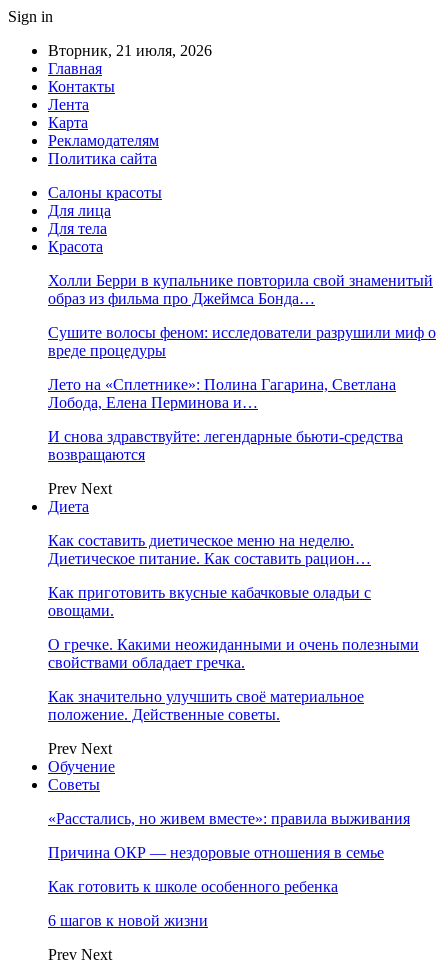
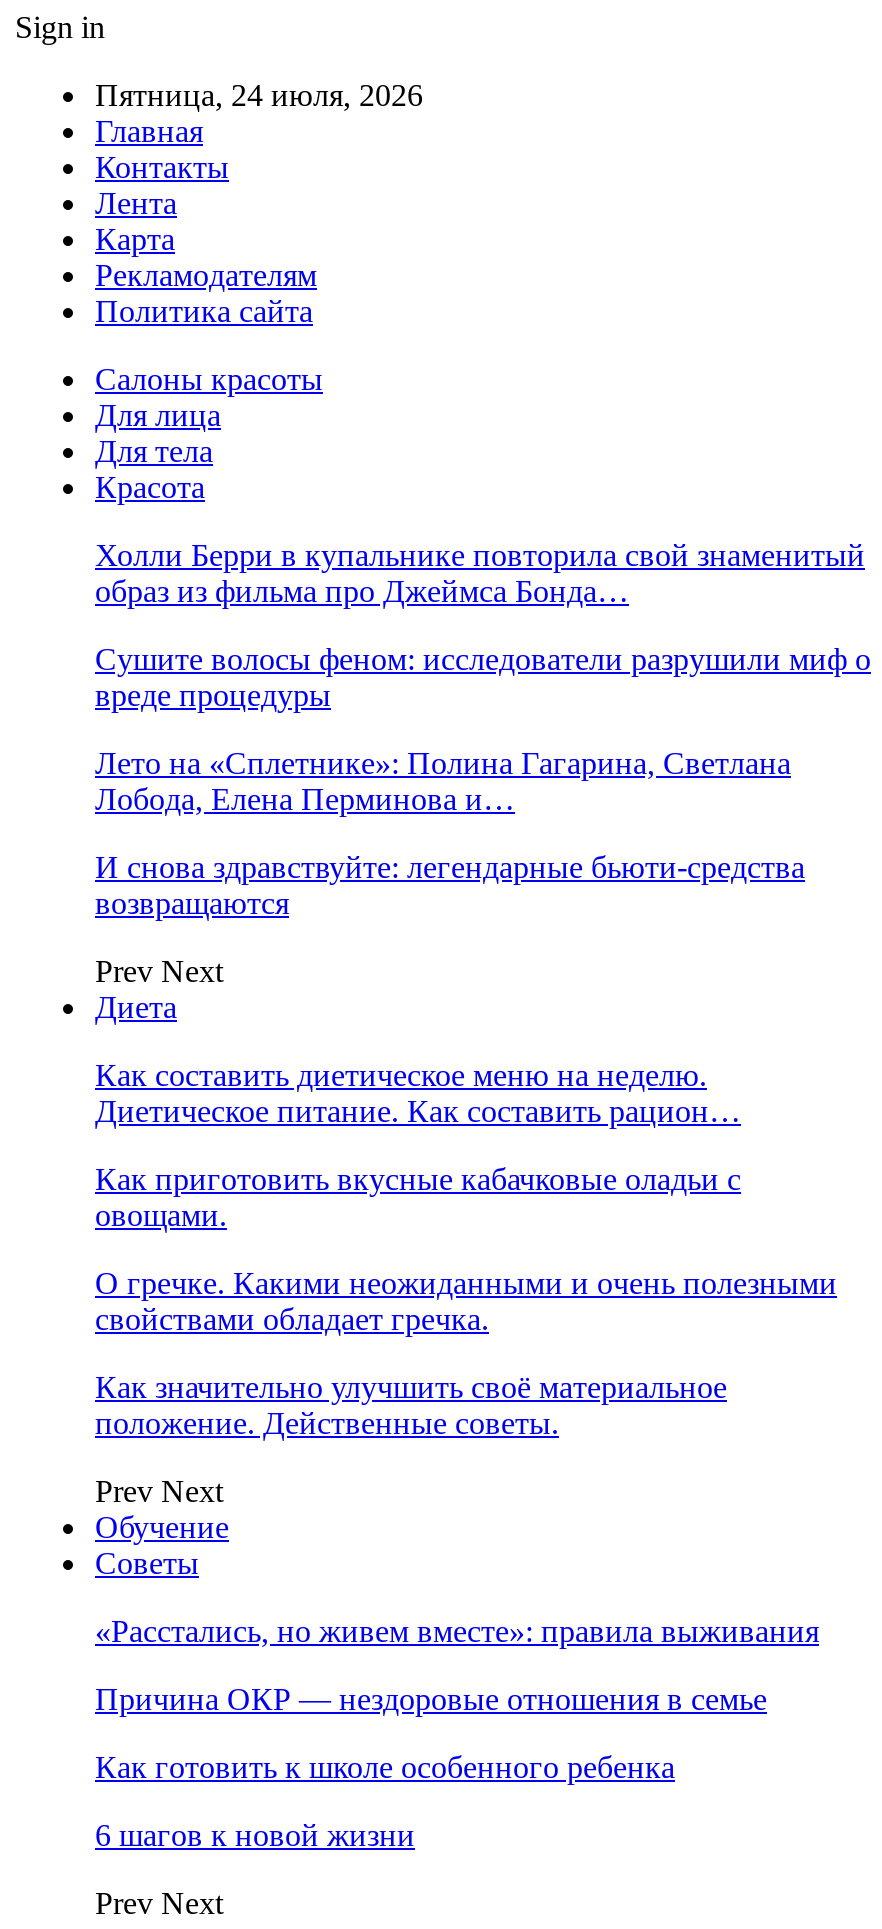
- Вторник, 21 июля, 2026
+ Пятница, 24 июля, 2026
